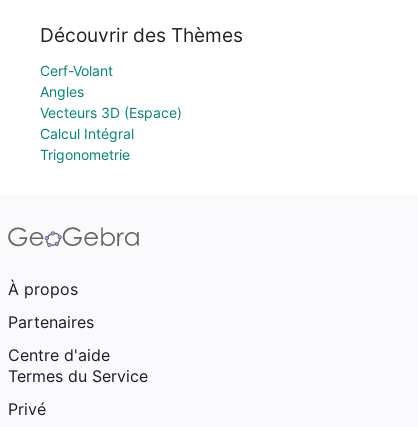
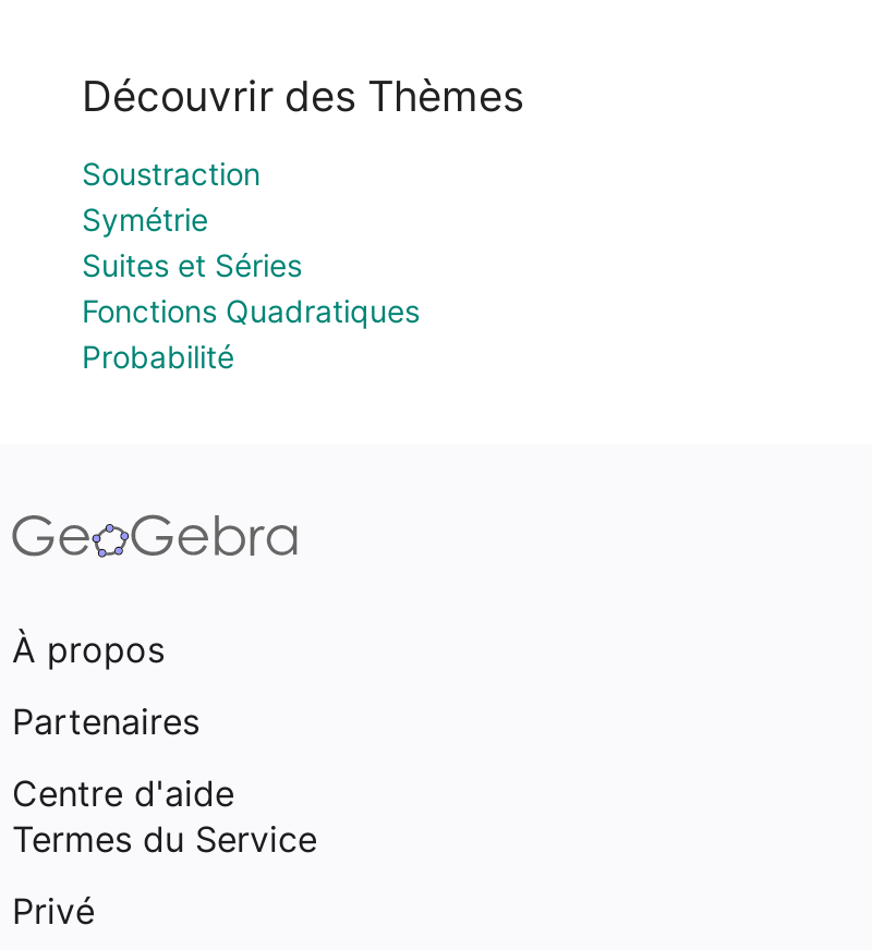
- Cerf-Volant
- Angles
- Vecteurs 3D (Espace)
- Calcul Intégral
- Trigonometrie
+ Soustraction
+ Symétrie
+ Suites et Séries
+ Fonctions Quadratiques
+ Probabilité
